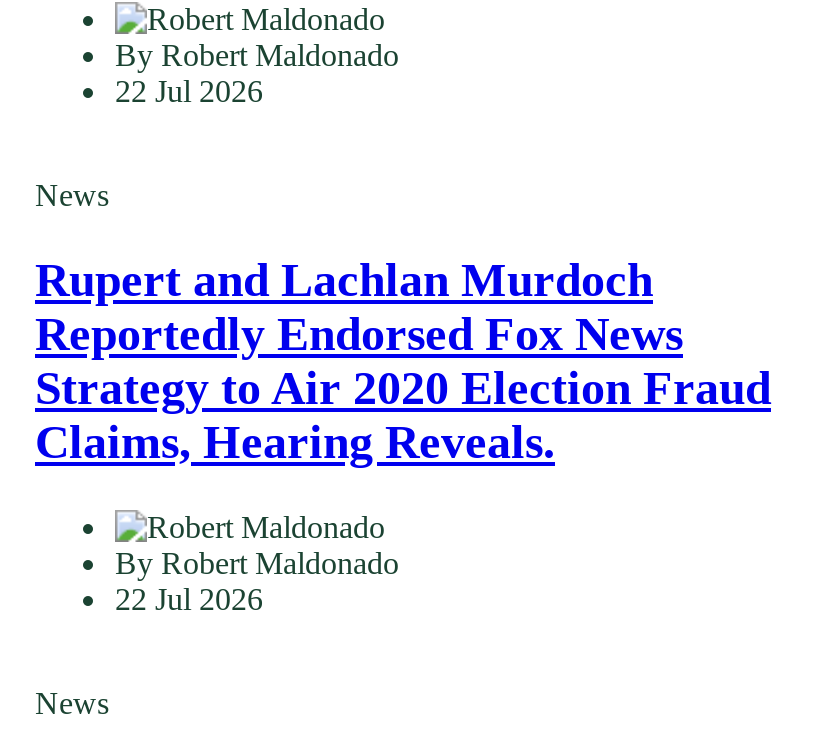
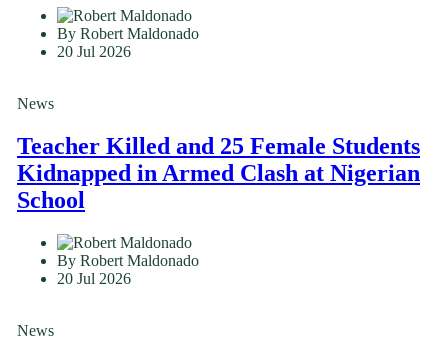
- 22 Jul 2026
+ 20 Jul 2026

- Rupert and Lachlan Murdoch
- Reportedly Endorsed Fox News
- Strategy to Air 2020 Election Fraud
- Claims, Hearing Reveals.
+ Teacher Killed and 25 Female Students
+ Kidnapped in Armed Clash at Nigerian
+ School

- 22 Jul 2026
+ 20 Jul 2026
